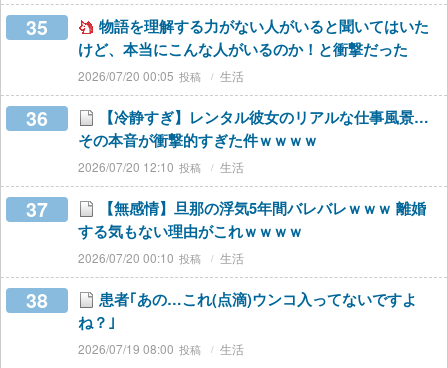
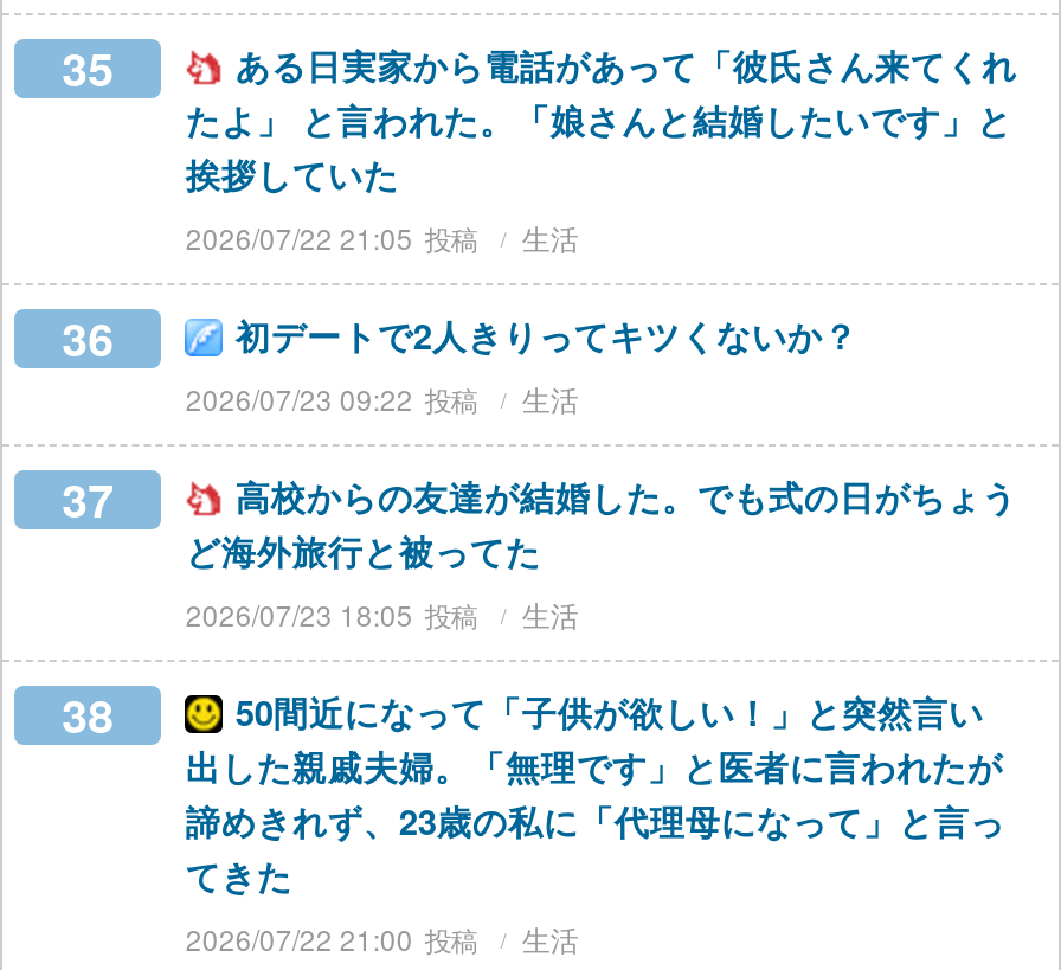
- 物語を理解する力がない人がいると聞いてはいた
- けど、本当にこんな人がいるのか！と衝撃だった
- 2026/07/20 00:05
+ ある日実家から電話があって「彼氏さん来てくれ
+ たよ」 と言われた。「娘さんと結婚したいです」と
+ 挨拶していた
+ 2026/07/22 21:05

- 【冷静すぎ】レンタル彼女のリアルな仕事風景…
- その本音が衝撃的すぎた件ｗｗｗｗ
- 2026/07/20 12:10
+ 初デートで2人きりってキツくないか？
+ 2026/07/23 09:22

- 【無感情】旦那の浮気5年間バレバレｗｗｗ 離婚
- する気もない理由がこれｗｗｗｗ
- 2026/07/20 00:10
+ 高校からの友達が結婚した。でも式の日がちょう
+ ど海外旅行と被ってた
+ 2026/07/23 18:05

- 患者｢あの…これ(点滴)ウンコ入ってないですよ
- ね？｣
- 2026/07/19 08:00
+ 50間近になって「子供が欲しい！」と突然言い
+ 出した親戚夫婦。「無理です」と医者に言われたが
+ 諦めきれず、23歳の私に「代理母になって」と言っ
+ てきた
+ 2026/07/22 21:00
